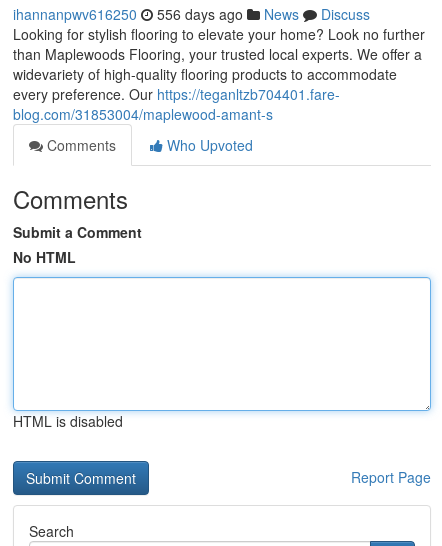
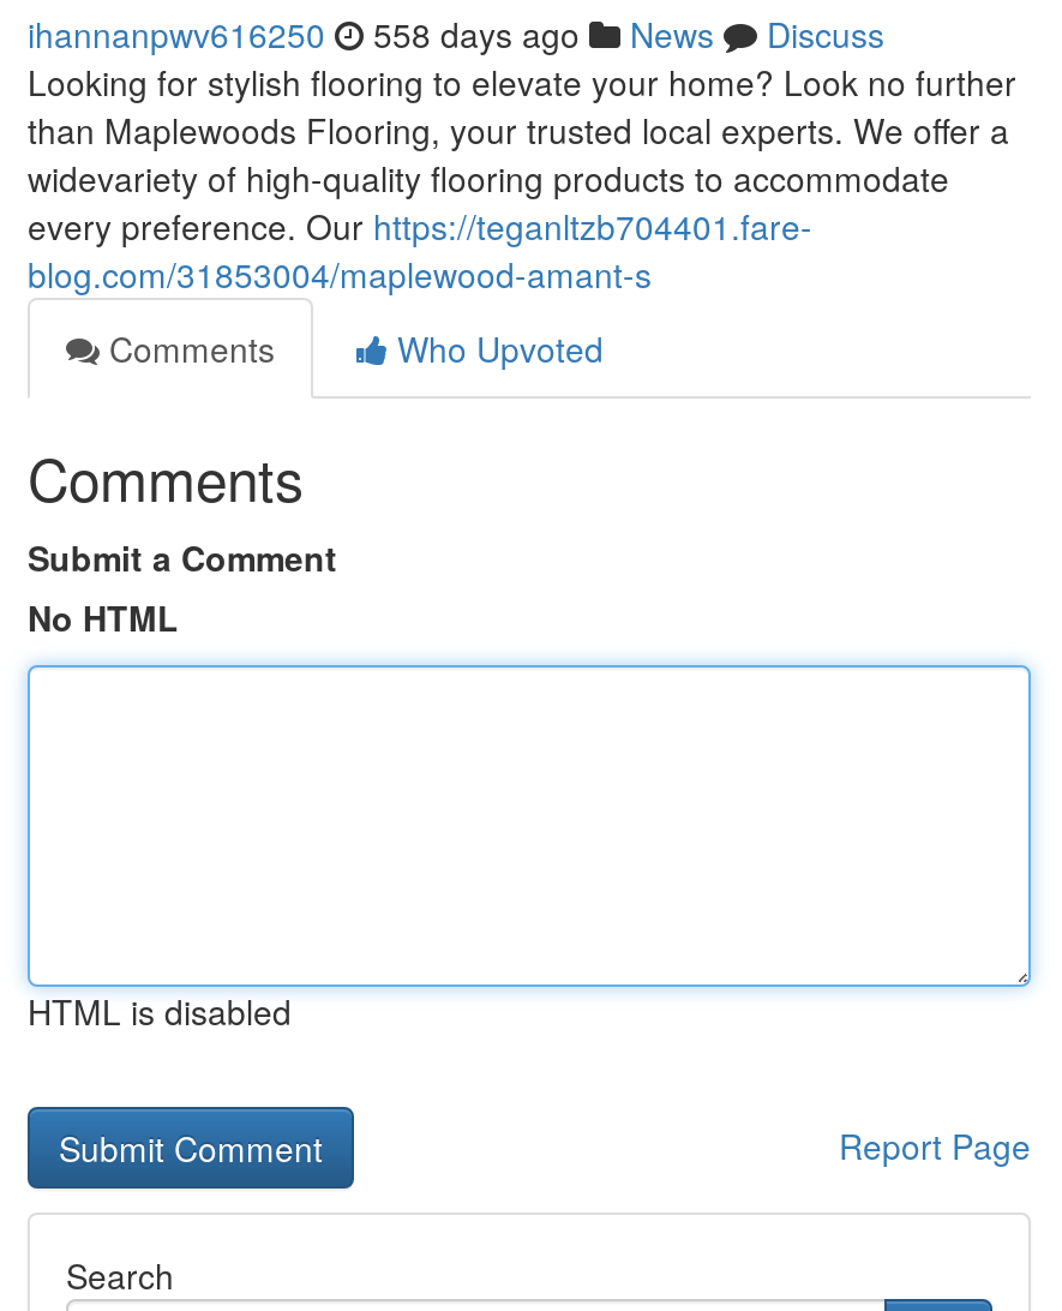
- ihannanpwv616250 556 days ago News Discuss
+ ihannanpwv616250 558 days ago News Discuss
